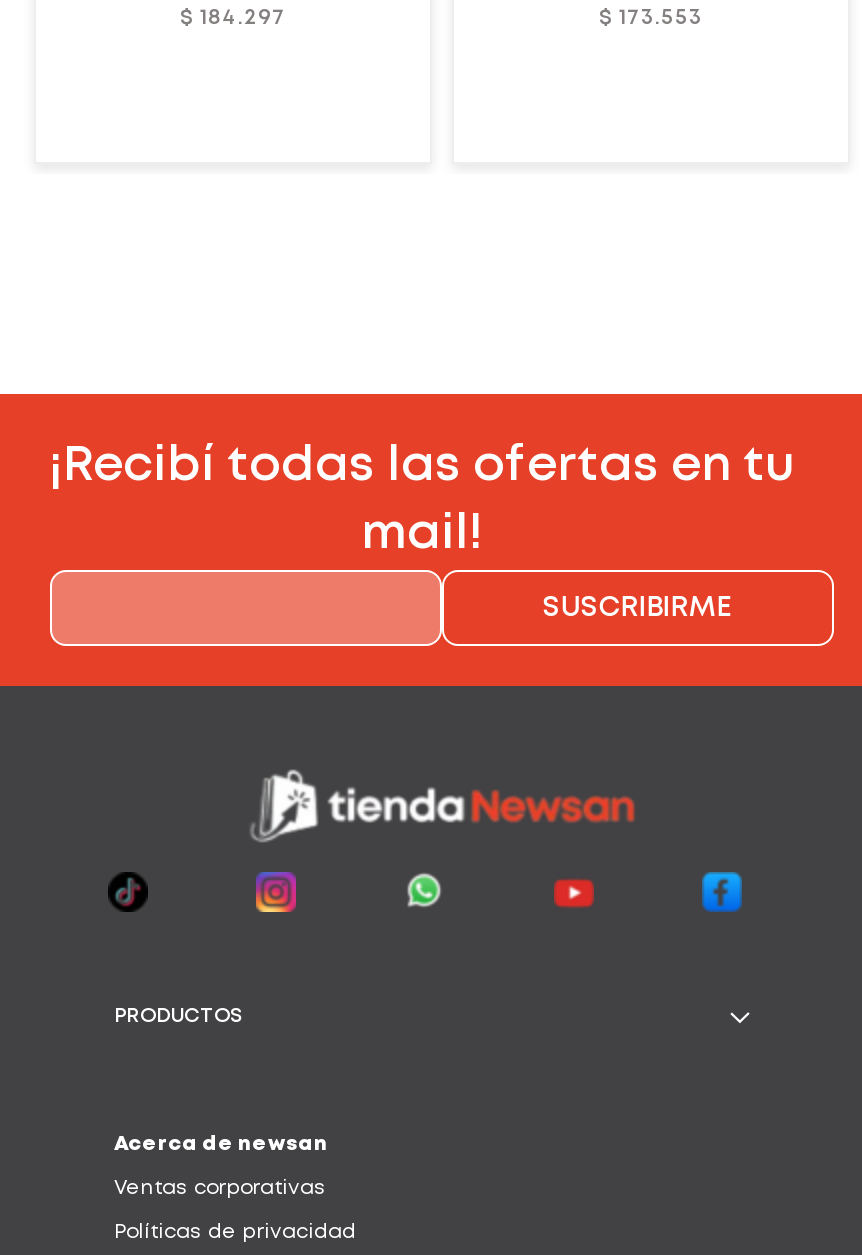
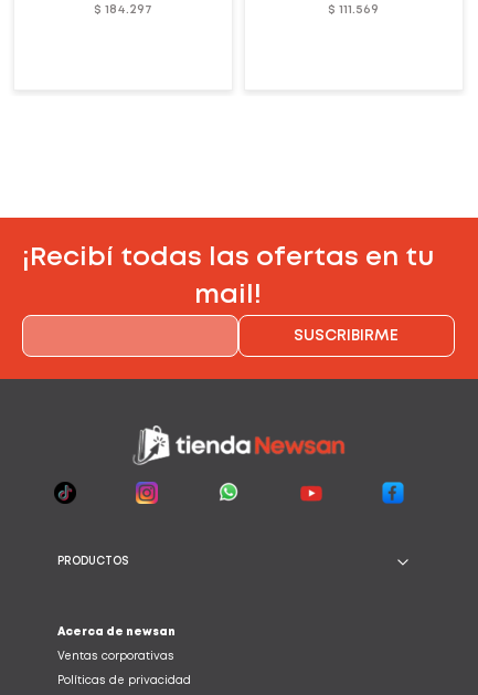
- $ 173.553
+ $ 111.569
